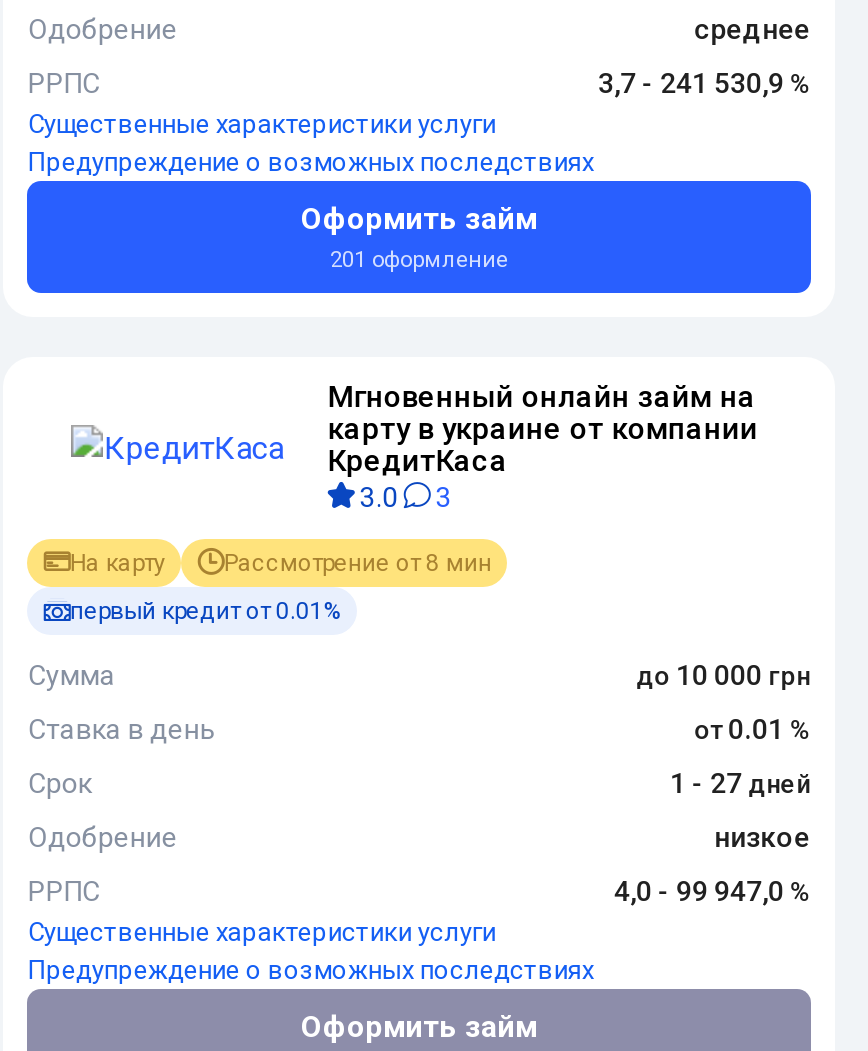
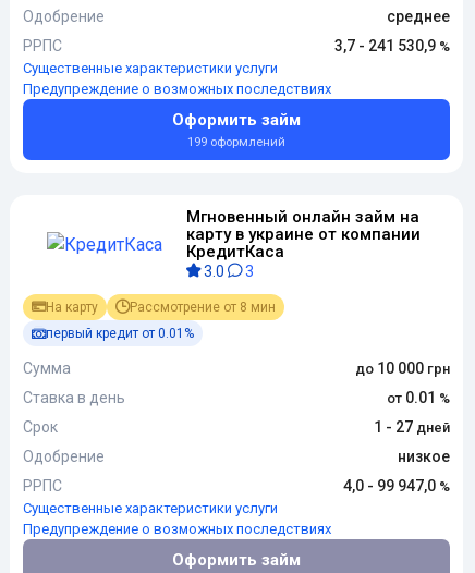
- 201 оформление
+ 199 оформлений
